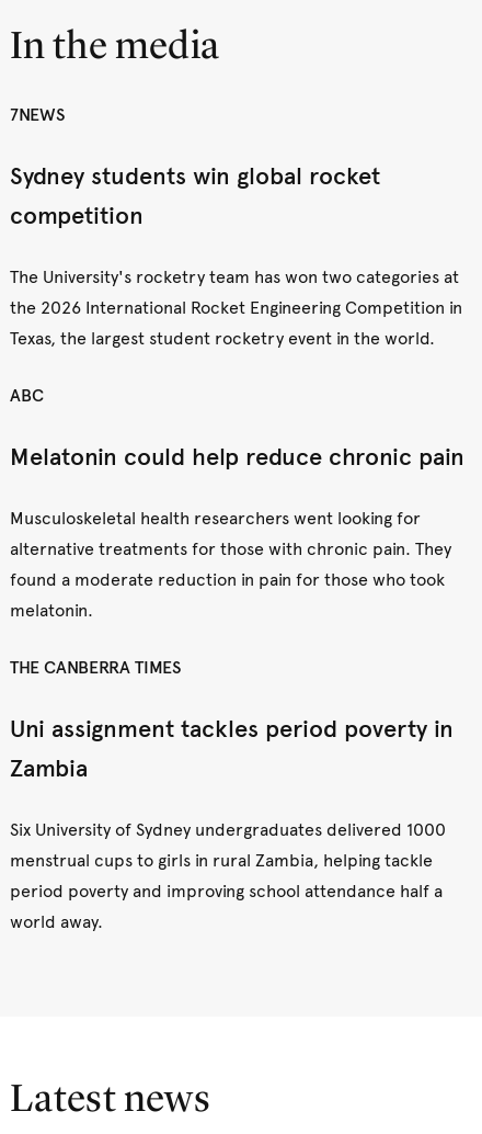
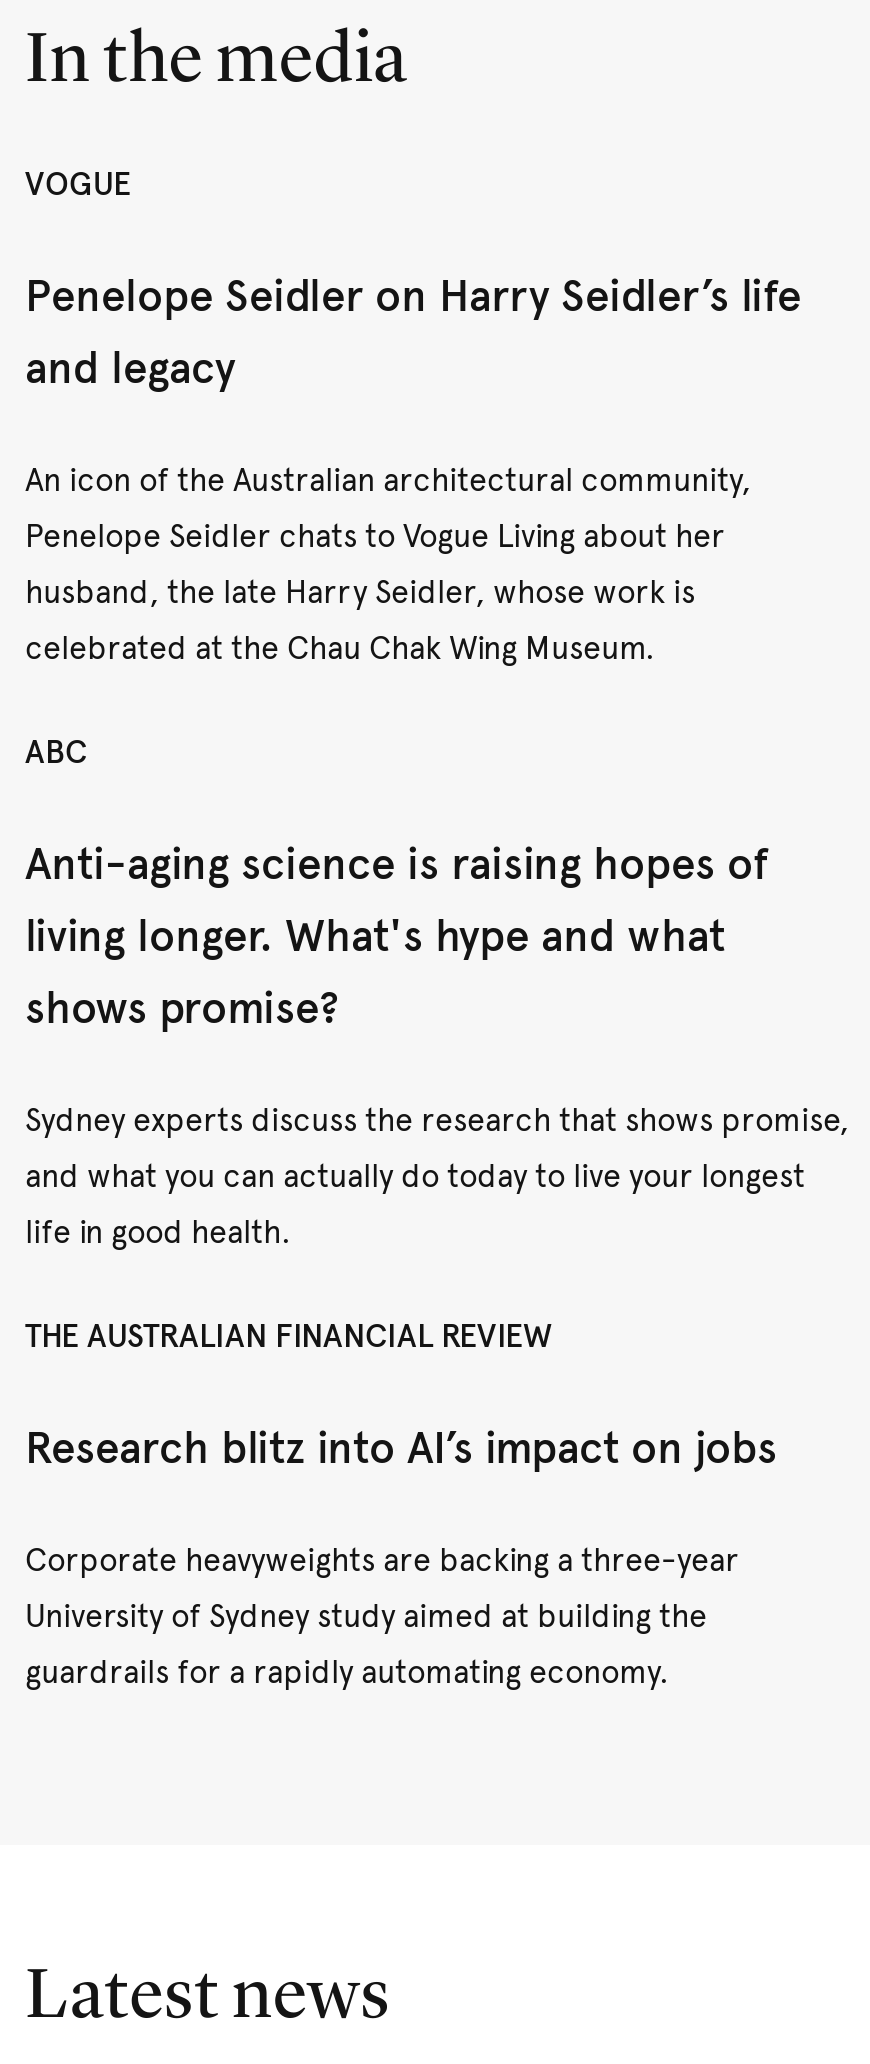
- 7NEWS
- Sydney students win global rocket
- competition
- The University's rocketry team has won two categories at
- the 2026 International Rocket Engineering Competition in
- Texas, the largest student rocketry event in the world.
+ VOGUE
+ Penelope Seidler on Harry Seidler’s life
+ and legacy
+ An icon of the Australian architectural community,
+ Penelope Seidler chats to Vogue Living about her
+ husband, the late Harry Seidler, whose work is
+ celebrated at the Chau Chak Wing Museum.

moved down: ABC

- Melatonin could help reduce chronic pain
- Musculoskeletal health researchers went looking for
- alternative treatments for those with chronic pain. They
- found a moderate reduction in pain for those who took
- melatonin.
- THE CANBERRA TIMES
- Uni assignment tackles period poverty in
- Zambia
- Six University of Sydney undergraduates delivered 1000
- menstrual cups to girls in rural Zambia, helping tackle
- period poverty and improving school attendance half a
- world away.
+ Anti-aging science is raising hopes of
+ living longer. What's hype and what
+ shows promise?
+ Sydney experts discuss the research that shows promise,
+ and what you can actually do today to live your longest
+ life in good health.
+ THE AUSTRALIAN FINANCIAL REVIEW
+ Research blitz into AI’s impact on jobs
+ Corporate heavyweights are backing a three-year
+ University of Sydney study aimed at building the
+ guardrails for a rapidly automating economy.
